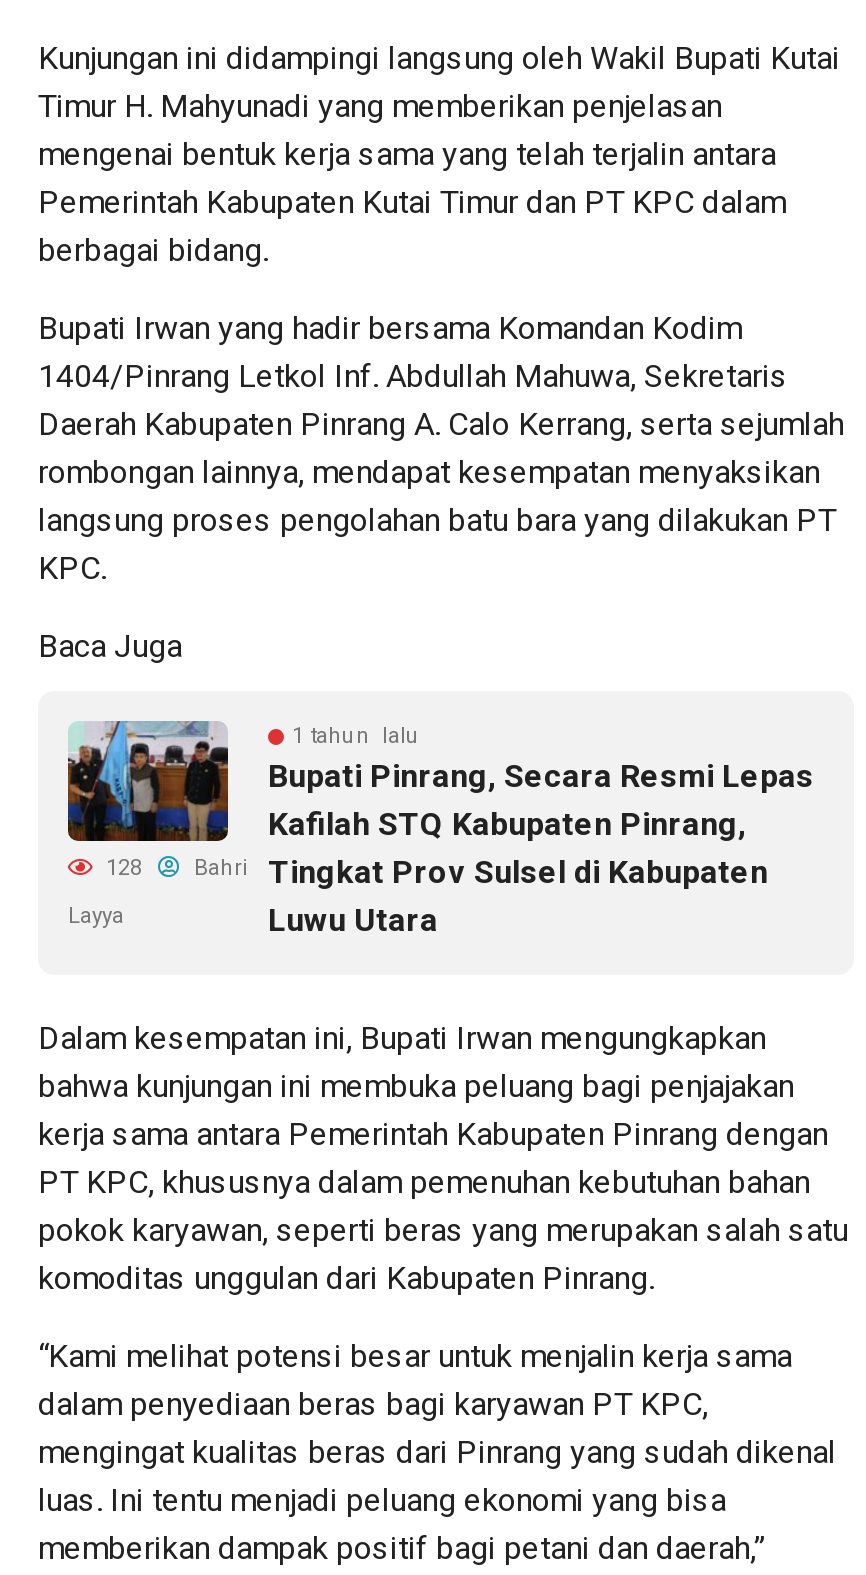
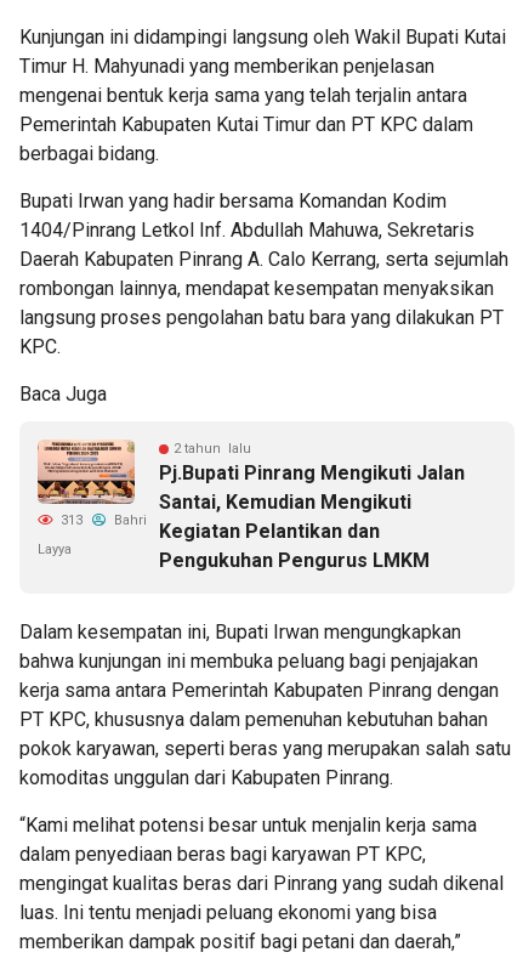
- [image]
- 128
+ [image]
+ 313

- 1 tahun lalu
- Bupati Pinrang, Secara Resmi Lepas
- Kafilah STQ Kabupaten Pinrang,
- Tingkat Prov Sulsel di Kabupaten
- Luwu Utara
+ 2 tahun lalu
+ Pj.Bupati Pinrang Mengikuti Jalan
+ Santai, Kemudian Mengikuti
+ Kegiatan Pelantikan dan
+ Pengukuhan Pengurus LMKM
